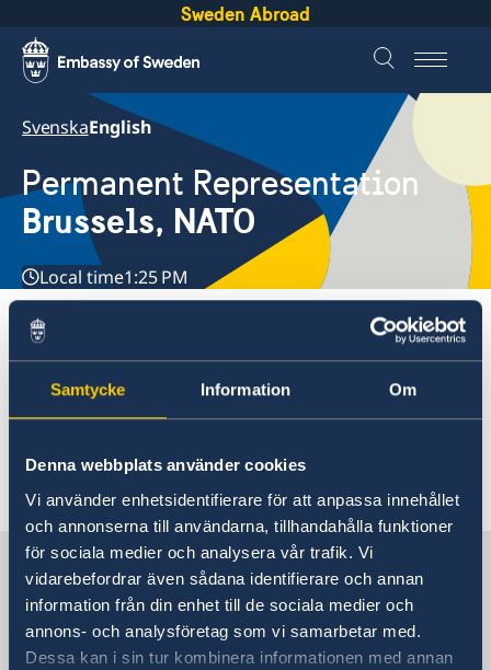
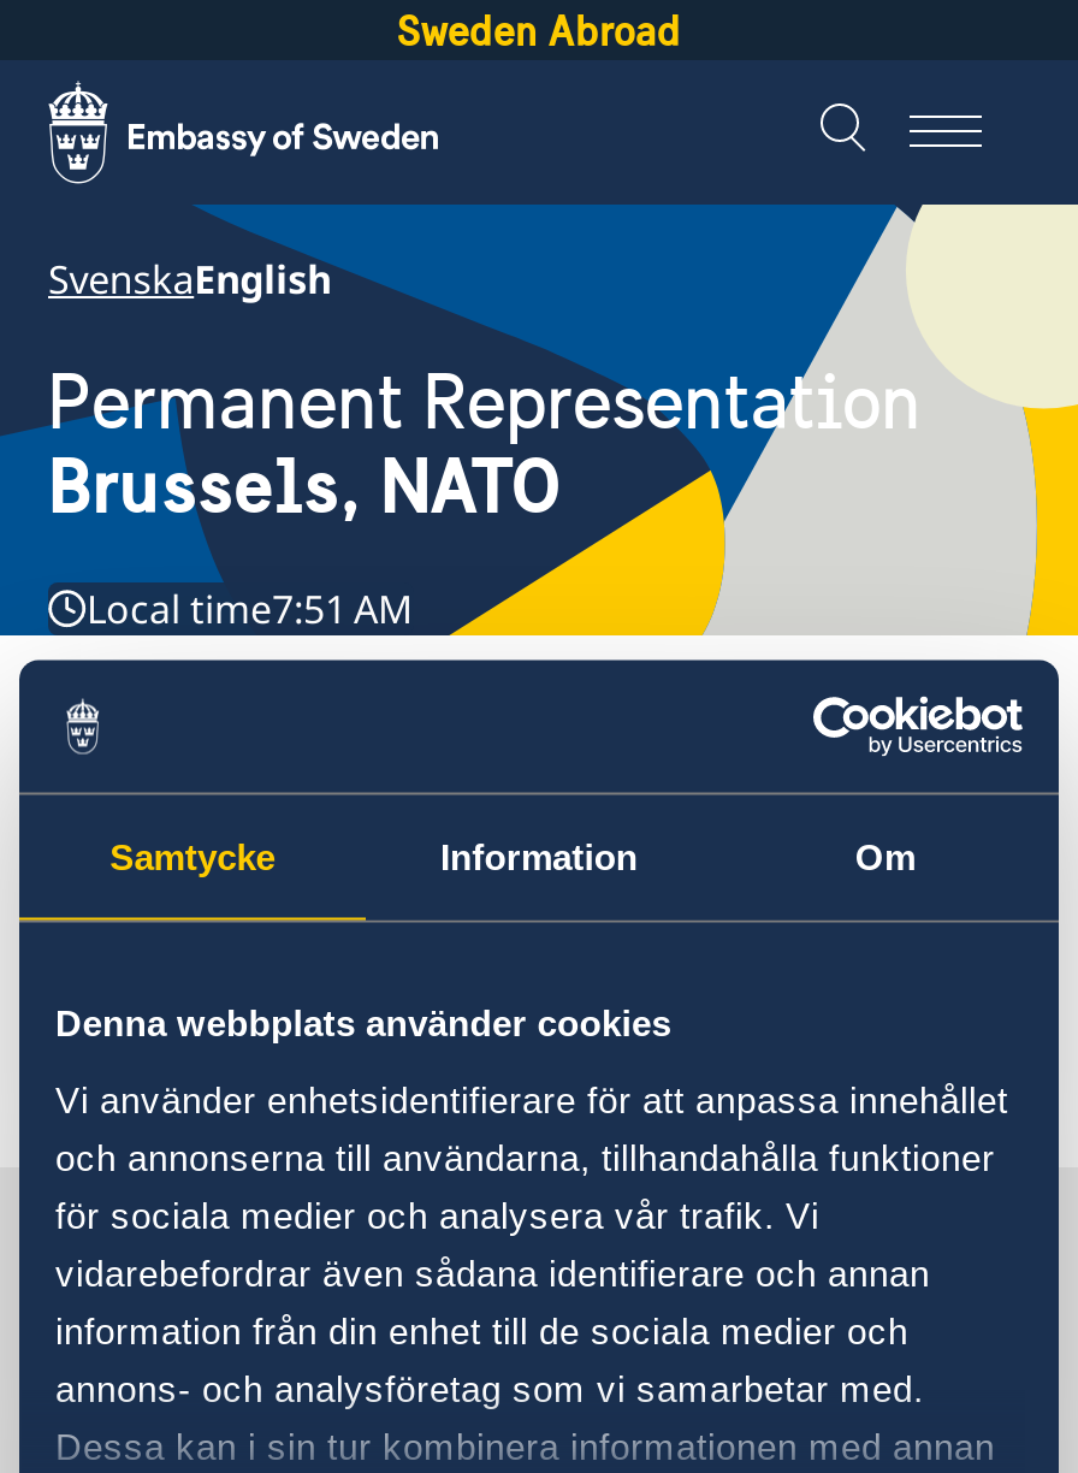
- Local time1:25 PM
+ Local time7:51 AM
